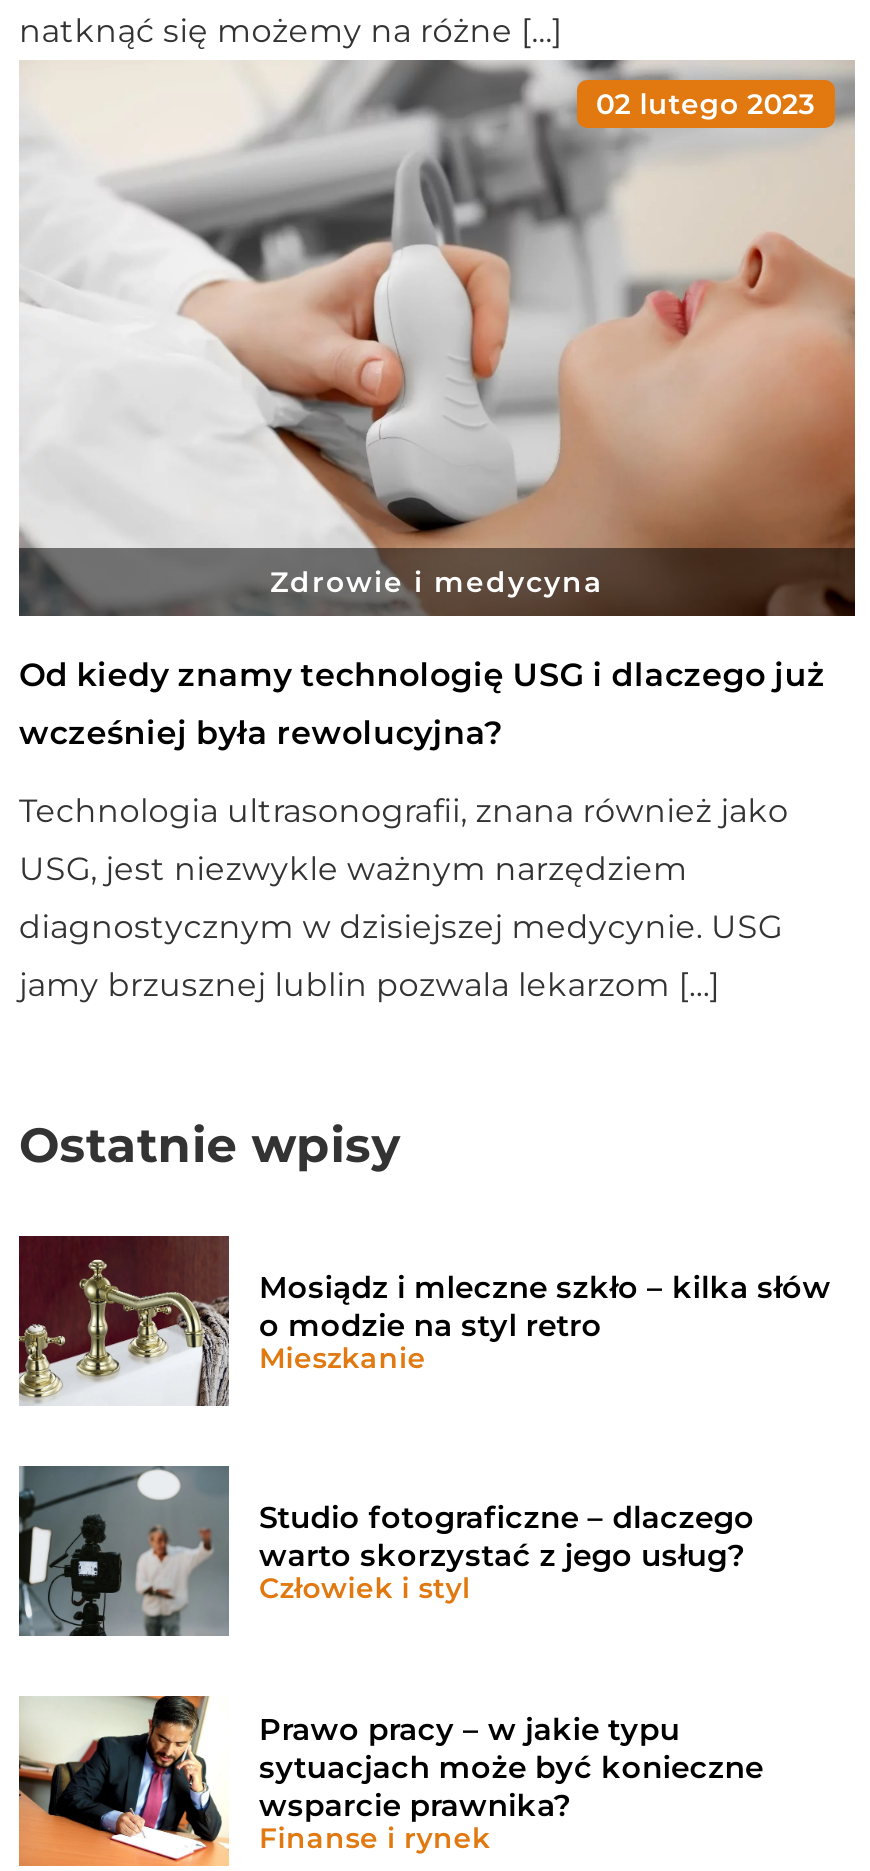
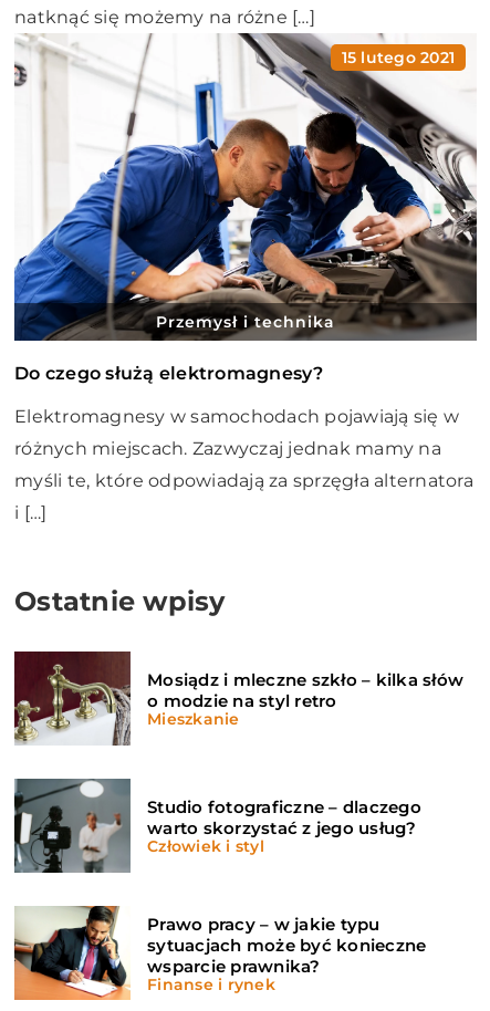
- [image]
- 02 lutego 2023
+ [image]
+ 15 lutego 2021

- Zdrowie i medycyna
- Od kiedy znamy technologię USG i dlaczego już
- wcześniej była rewolucyjna?
- Technologia ultrasonografii, znana również jako
- USG, jest niezwykle ważnym narzędziem
- diagnostycznym w dzisiejszej medycynie. USG
- jamy brzusznej lublin pozwala lekarzom […]
+ Przemysł i technika
+ Do czego służą elektromagnesy?
+ Elektromagnesy w samochodach pojawiają się w
+ różnych miejscach. Zazwyczaj jednak mamy na
+ myśli te, które odpowiadają za sprzęgła alternatora
+ i […]
